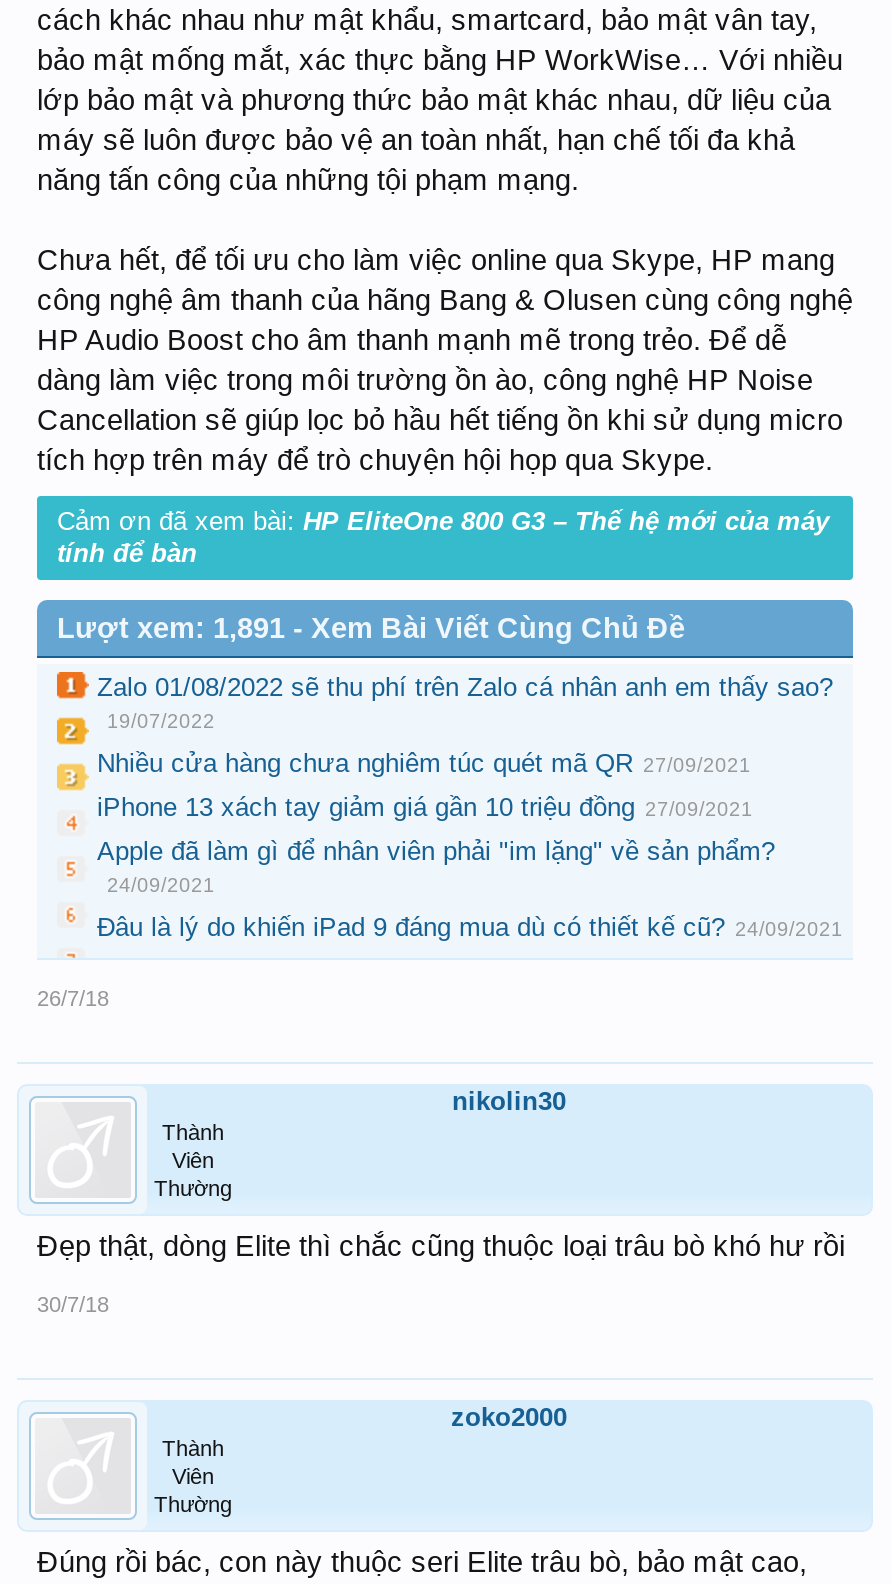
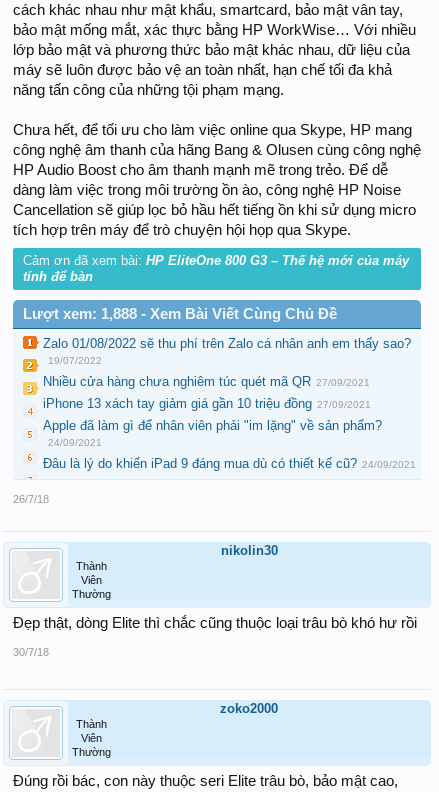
- Lượt xem: 1,891 - Xem Bài Viết Cùng Chủ Đề
+ Lượt xem: 1,888 - Xem Bài Viết Cùng Chủ Đề
